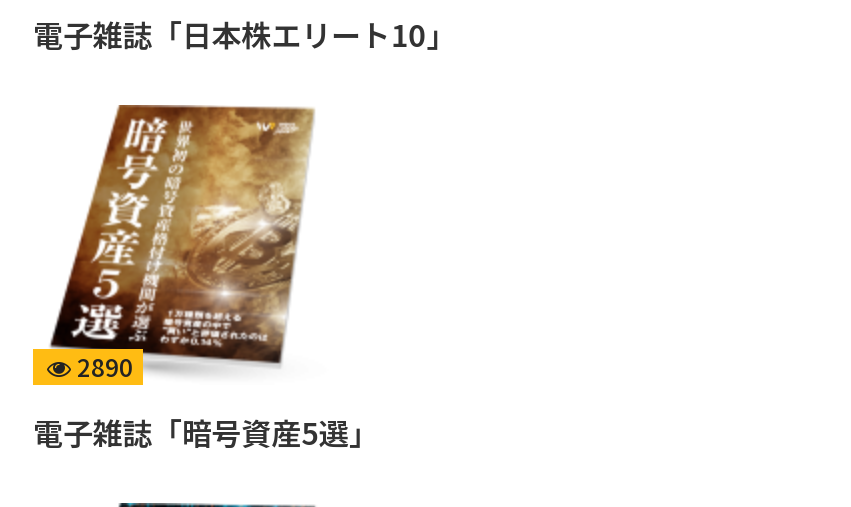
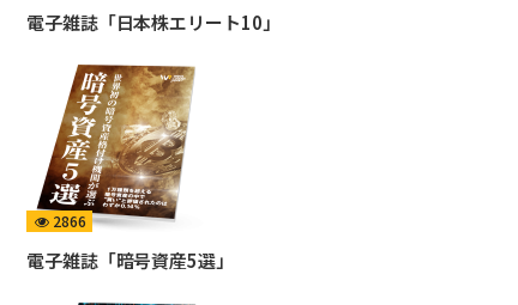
- 2890
+ 2866
